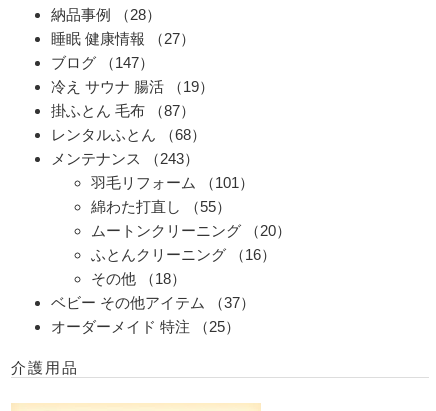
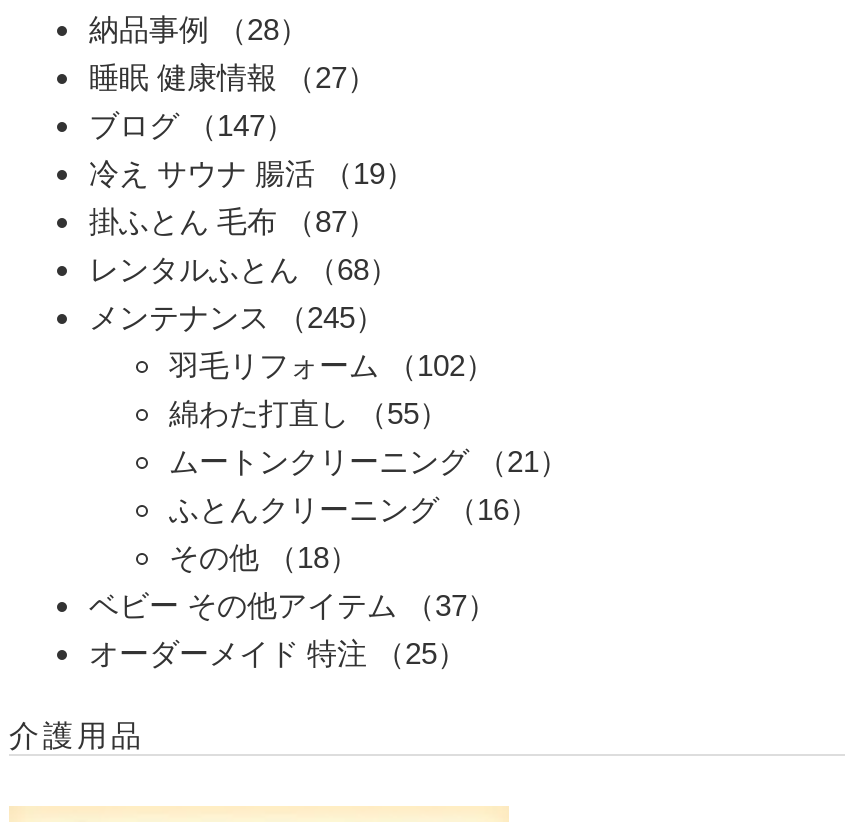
- メンテナンス（243）
+ メンテナンス（245）

- 羽毛リフォーム（101）
+ 羽毛リフォーム（102）

- ムートンクリーニング（20）
+ ムートンクリーニング（21）
